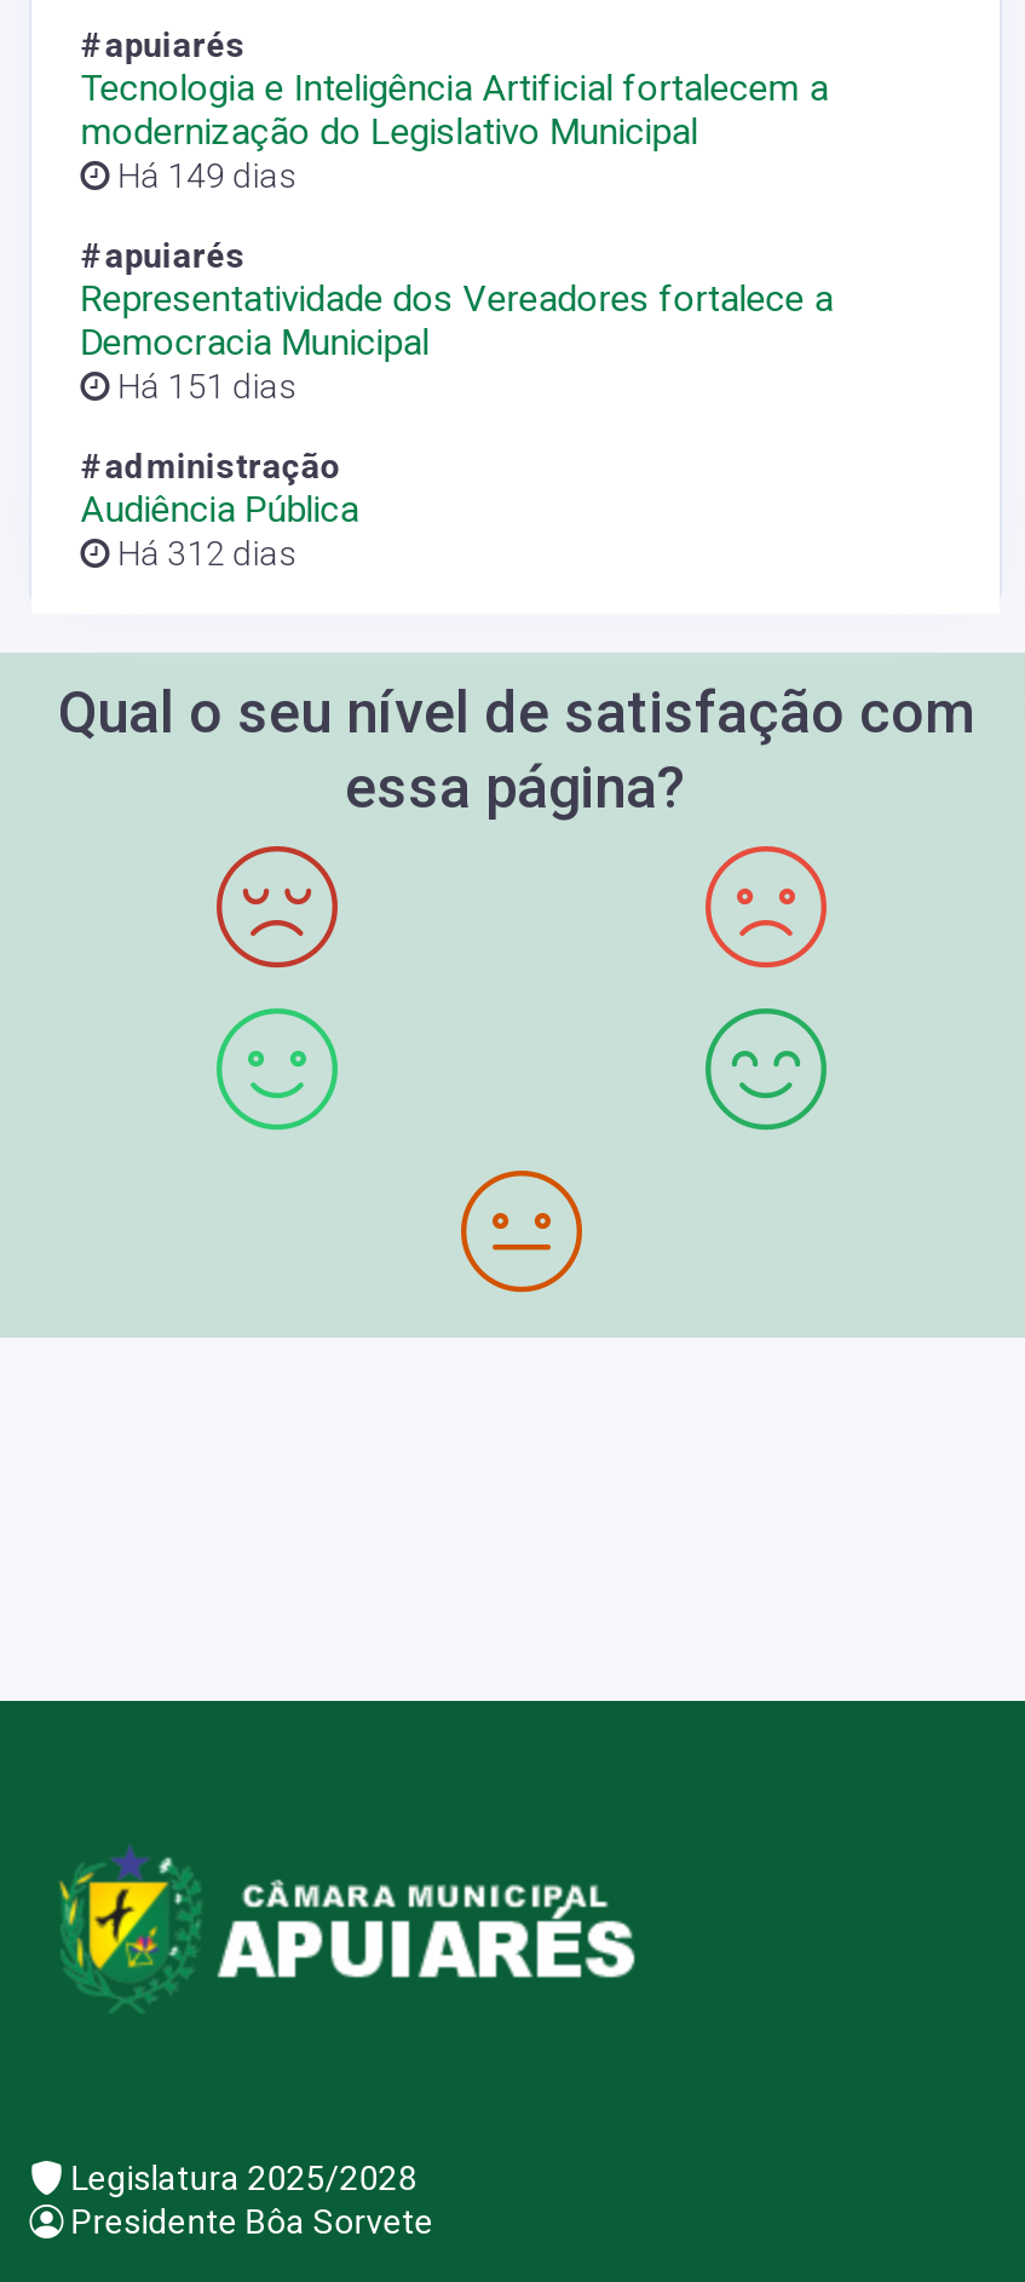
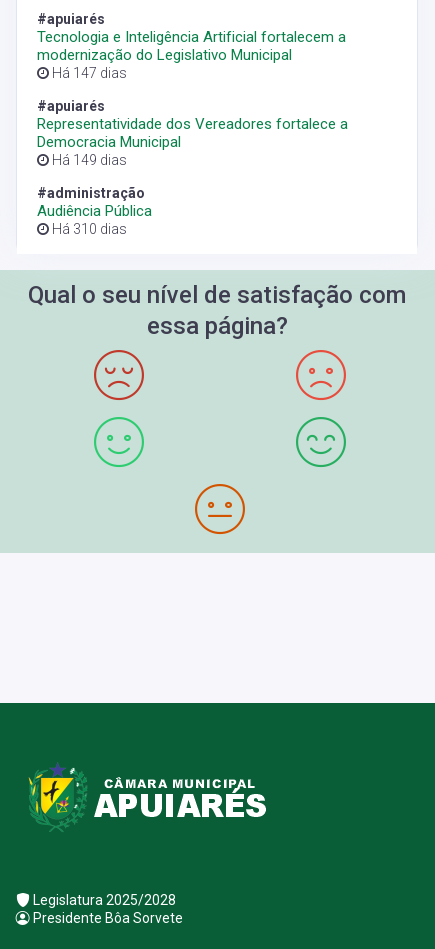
- Há 149 dias
+ Há 147 dias

- Há 151 dias
+ Há 149 dias

- Há 312 dias
+ Há 310 dias
